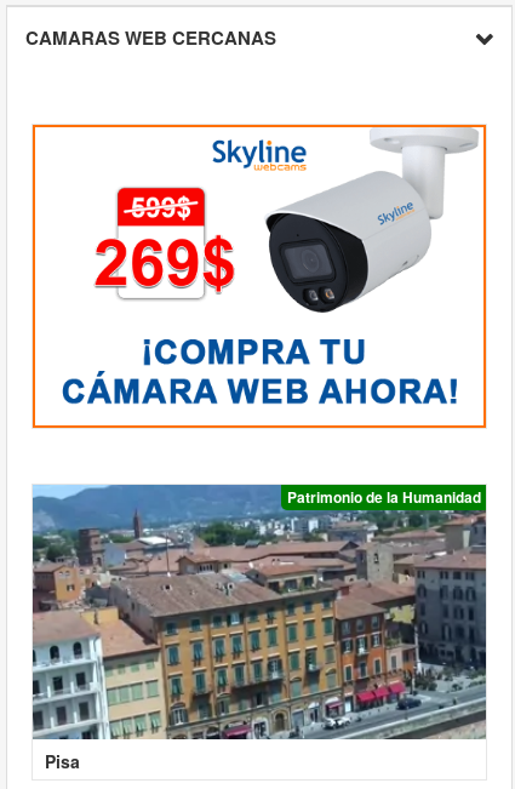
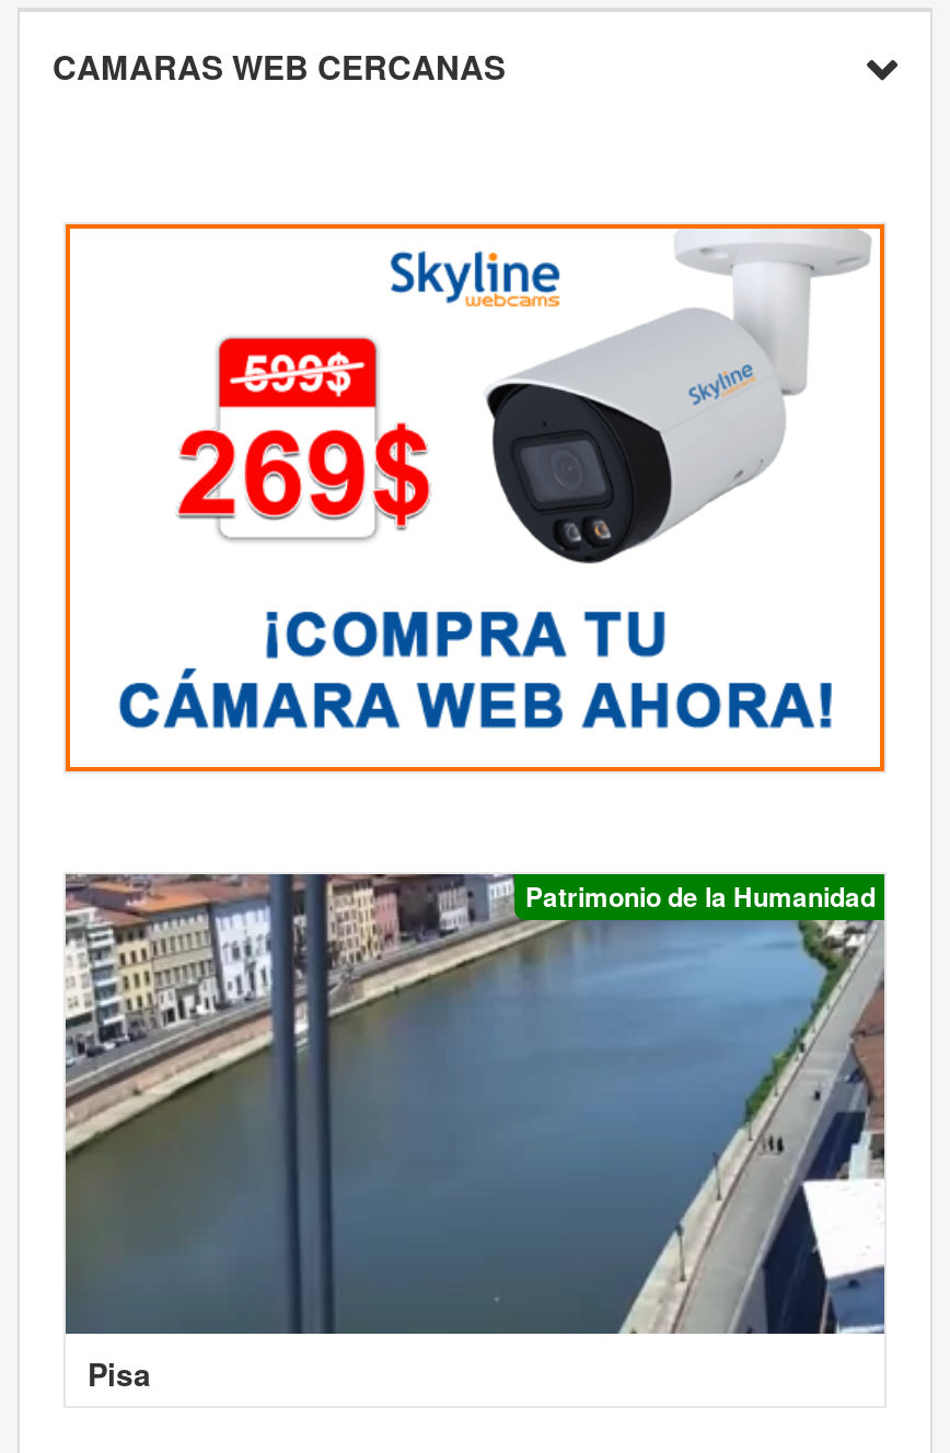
- [image]
+ [image]
